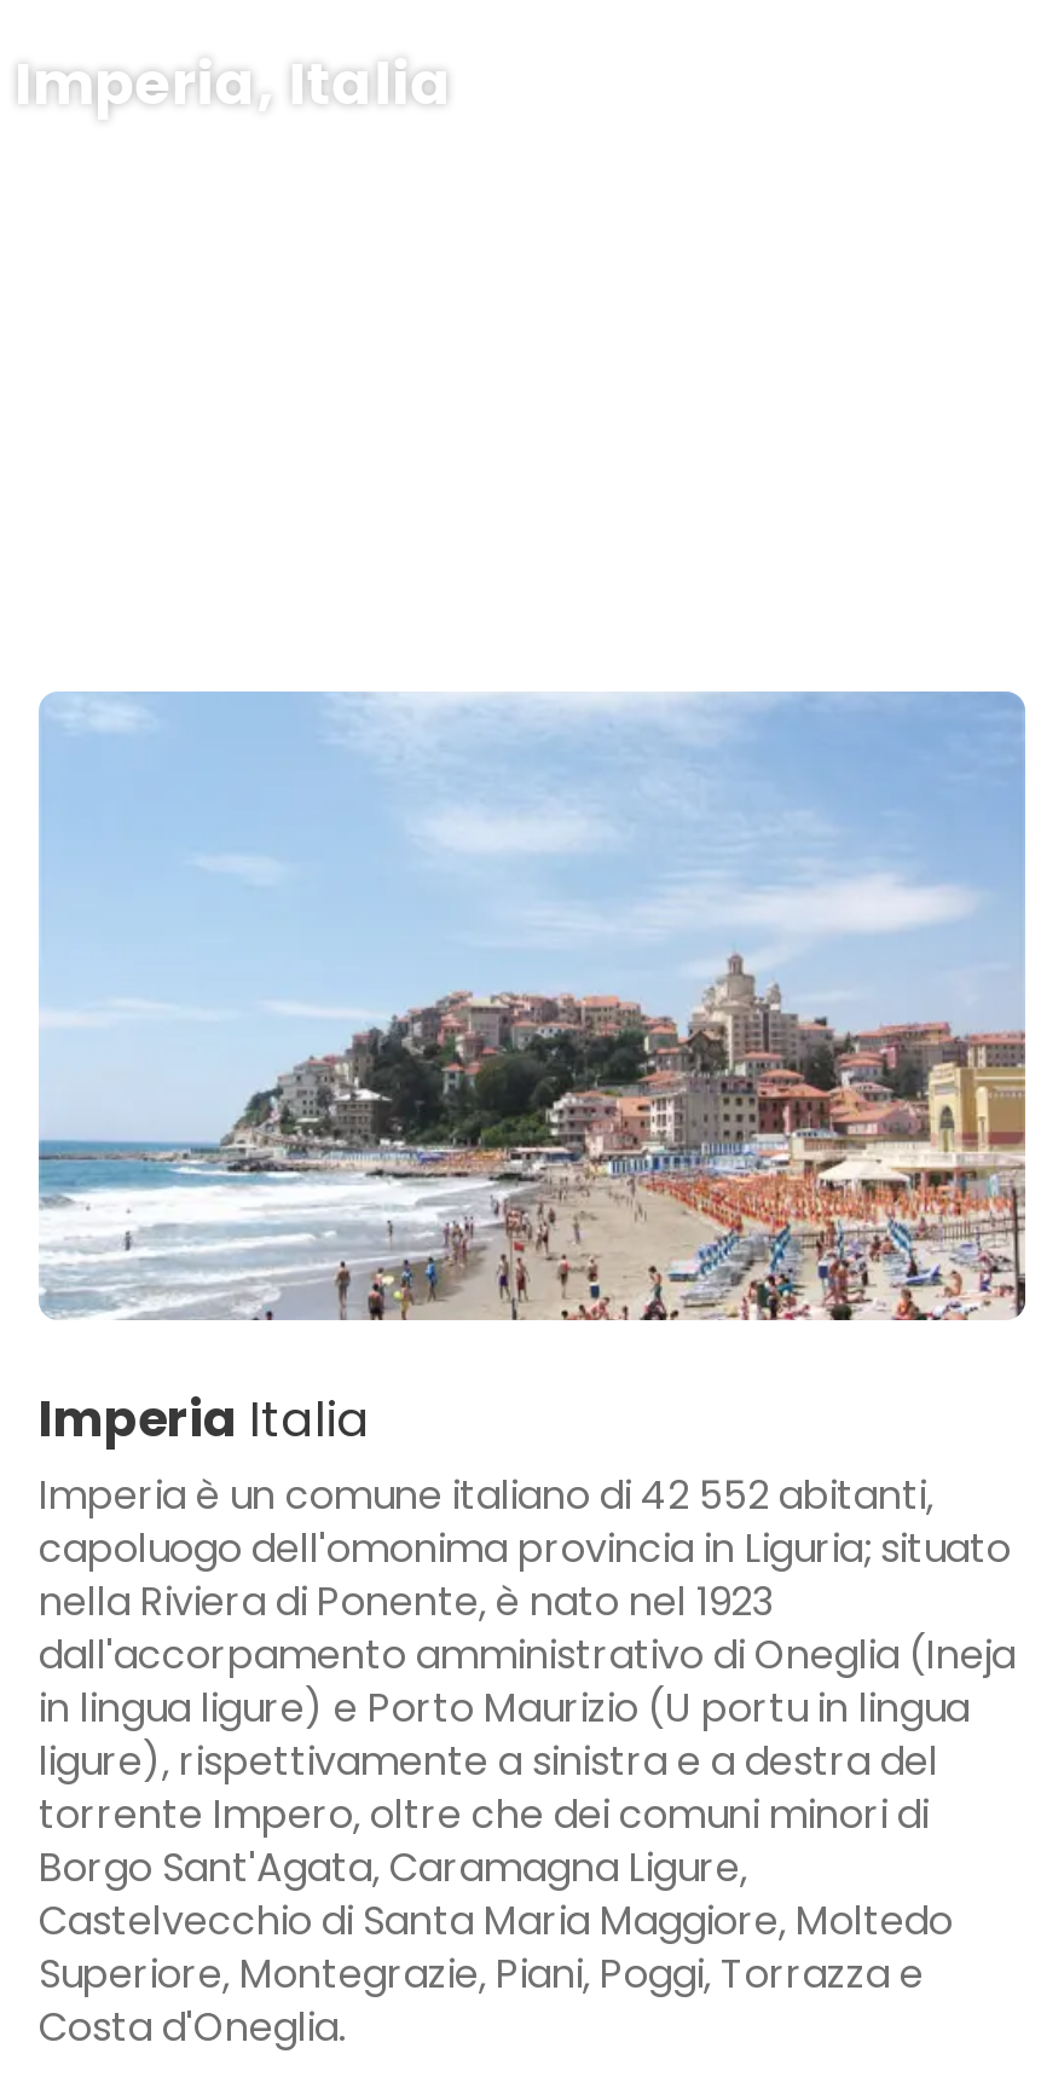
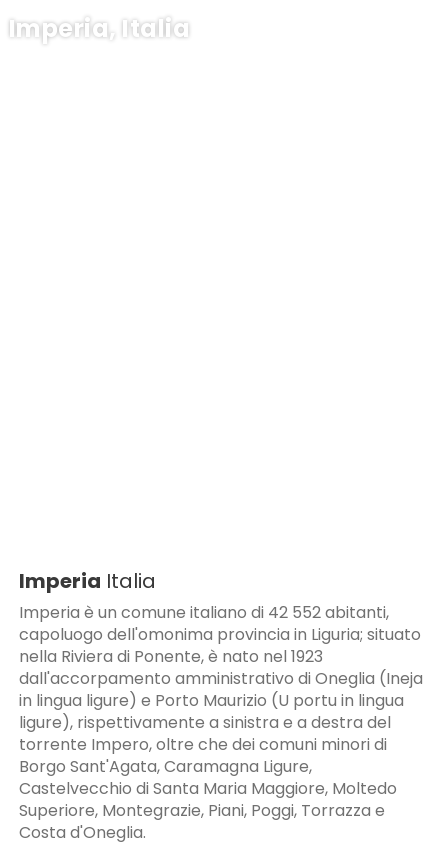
- [image]
